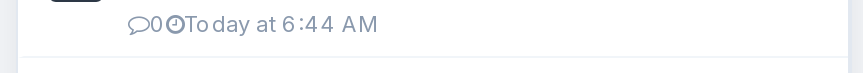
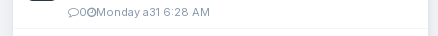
- 0 Today at 6:44 AM
+ 0 Monday a31 6:28 AM
